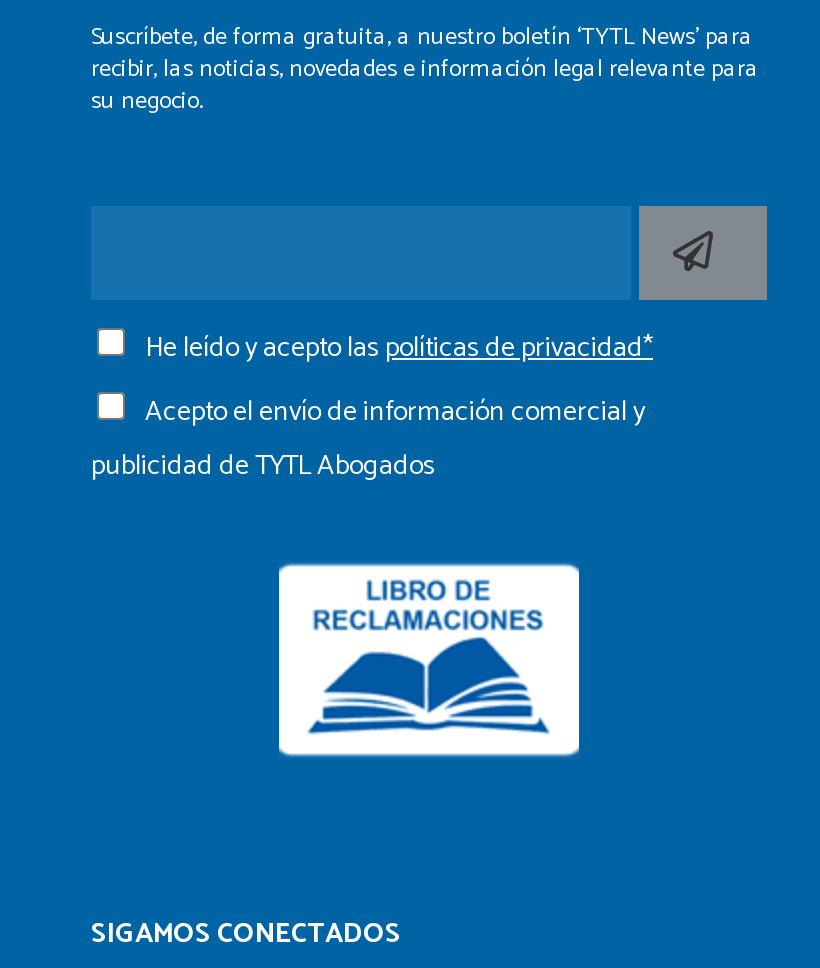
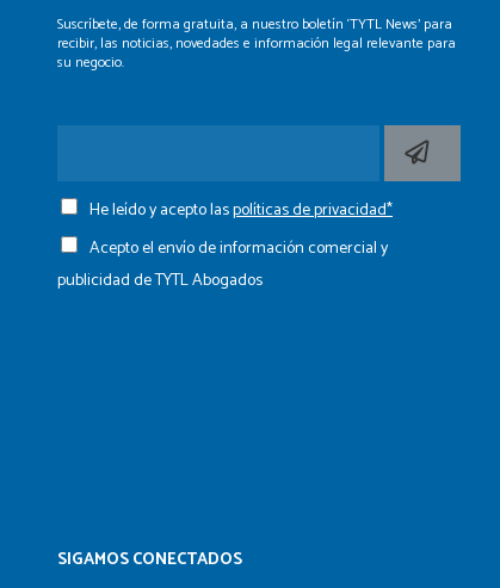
- [image]
